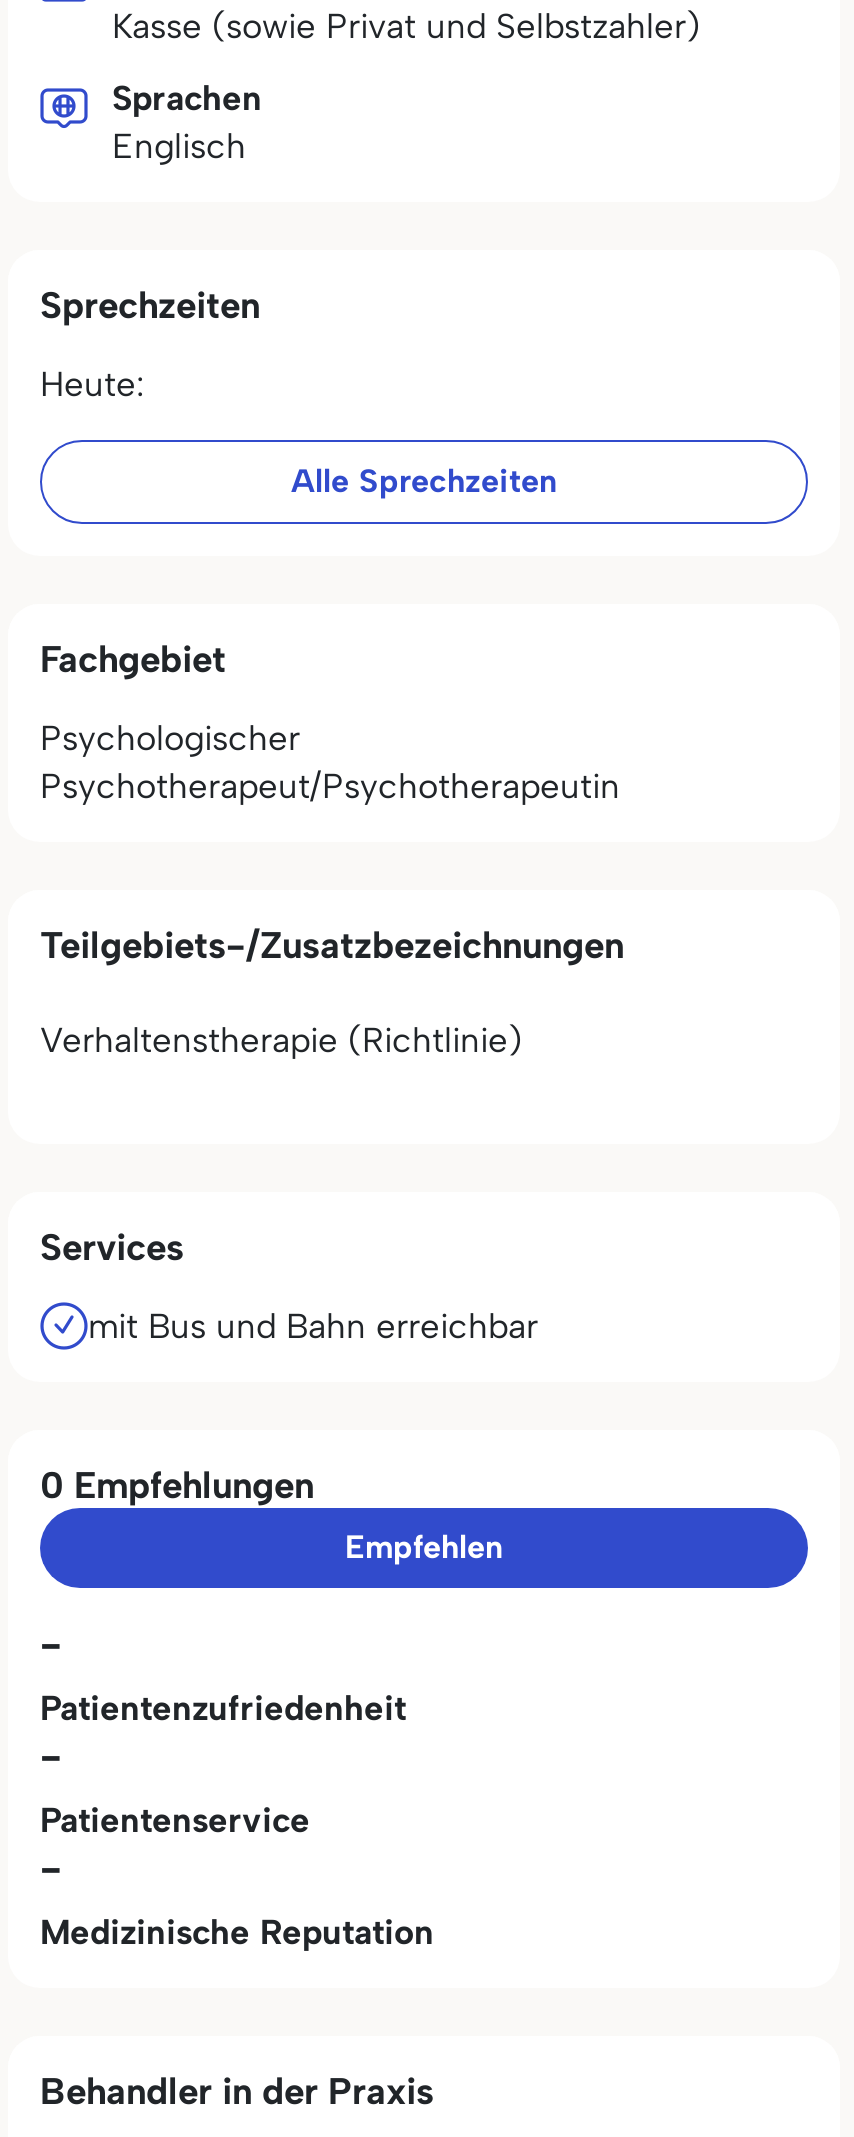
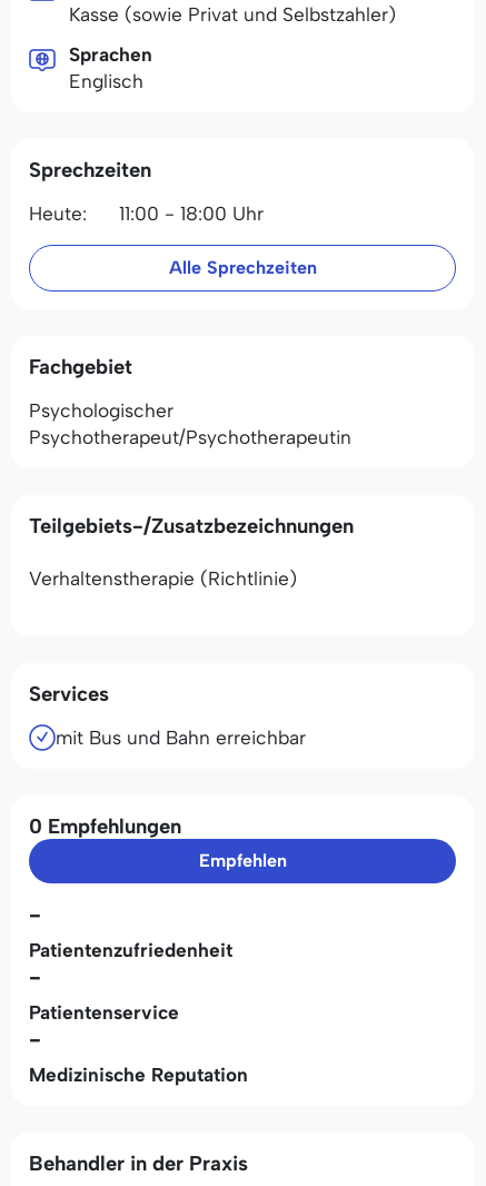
+ 11:00 - 18:00 Uhr
